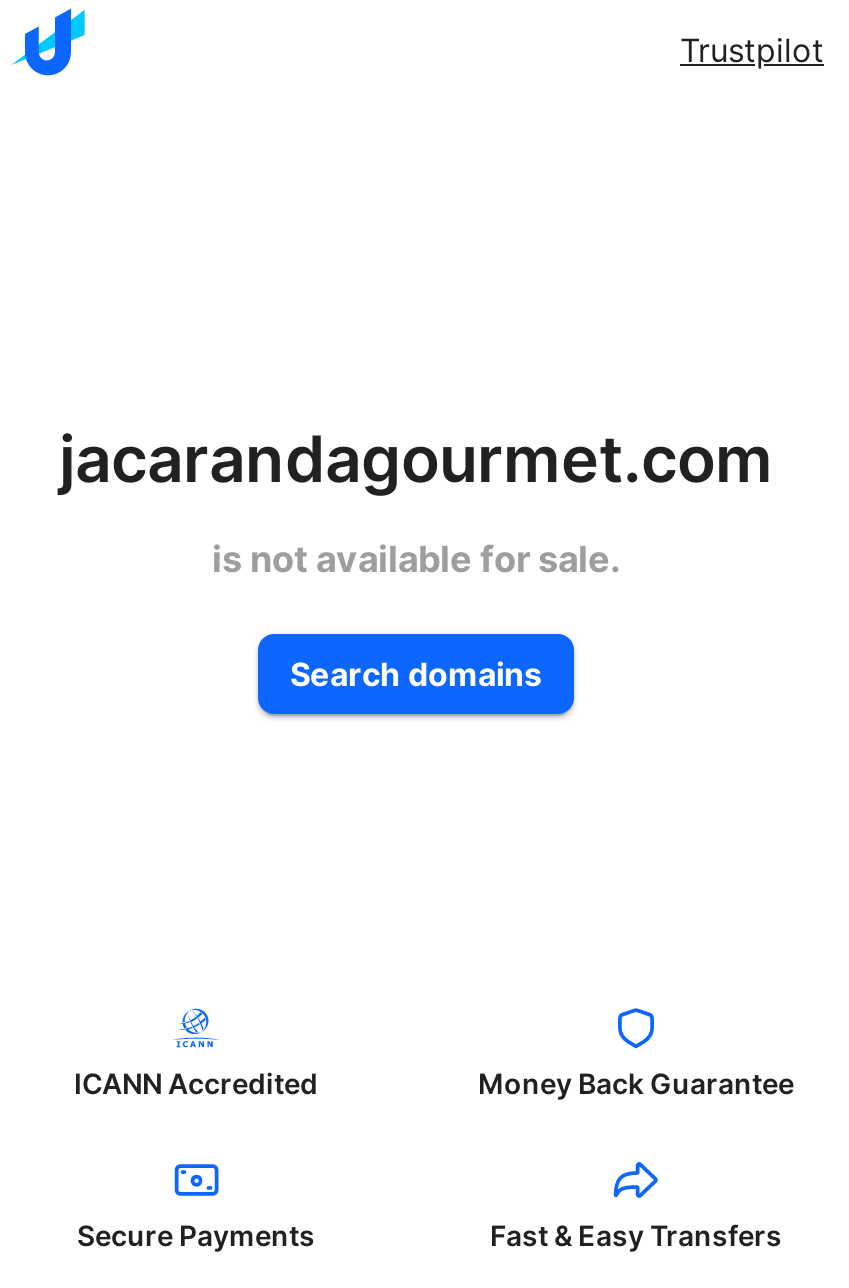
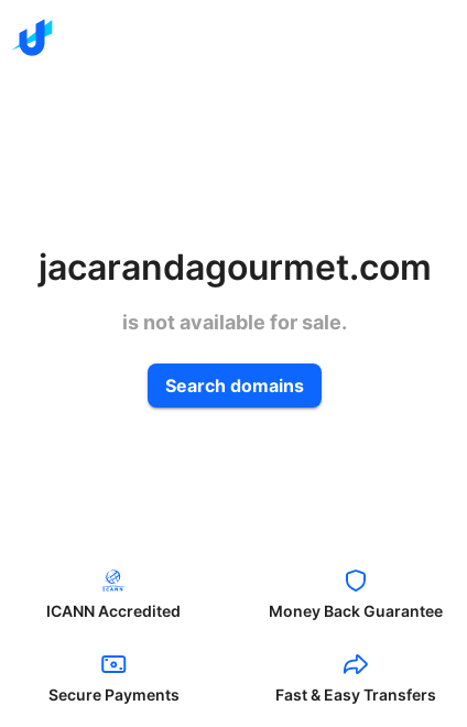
- Trustpilot
